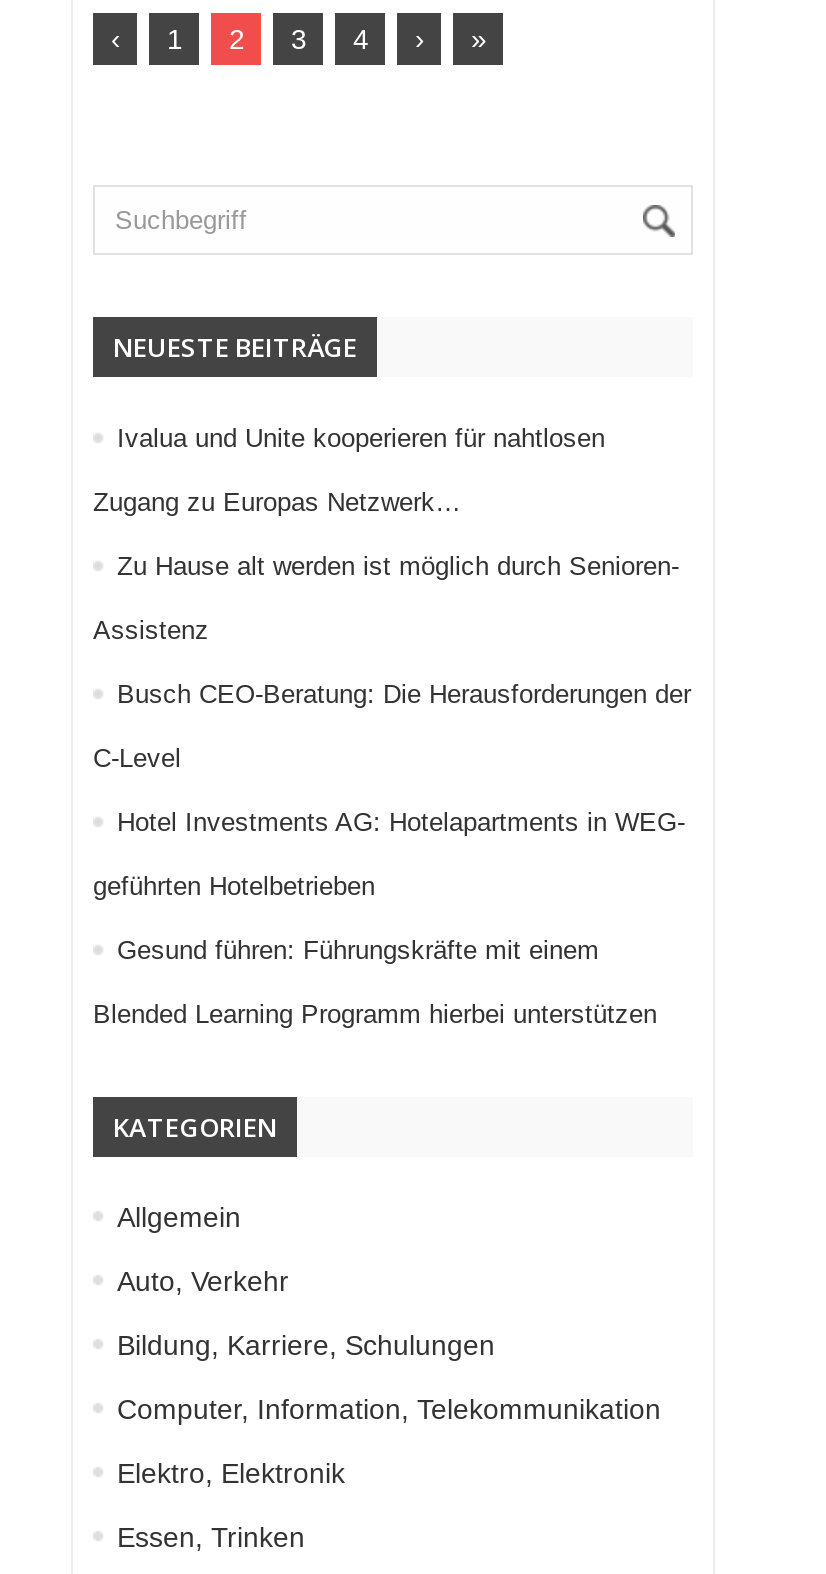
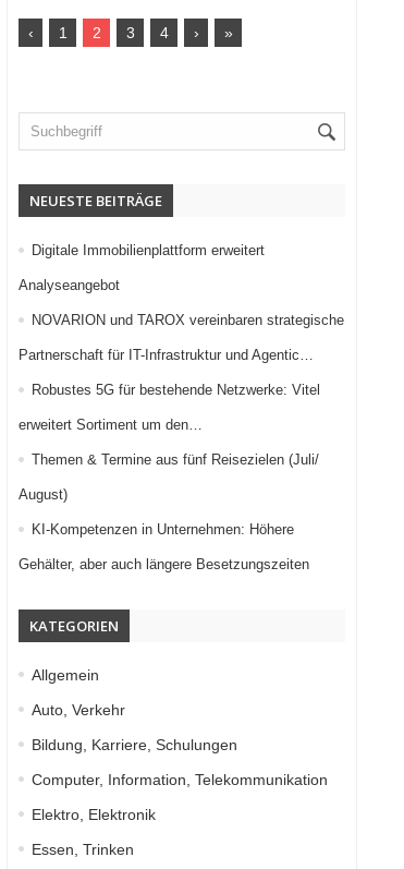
- Ivalua und Unite kooperieren für nahtlosen
+ Digitale Immobilienplattform erweitert

- Zugang zu Europas Netzwerk…
+ Analyseangebot

- Zu Hause alt werden ist möglich durch Senioren-
+ NOVARION und TAROX vereinbaren strategische

- Assistenz
+ Partnerschaft für IT-Infrastruktur und Agentic…

- Busch CEO-Beratung: Die Herausforderungen der
+ Robustes 5G für bestehende Netzwerke: Vitel

- C-Level
+ erweitert Sortiment um den…

- Hotel Investments AG: Hotelapartments in WEG-
+ Themen & Termine aus fünf Reisezielen (Juli/

- geführten Hotelbetrieben
+ August)

- Gesund führen: Führungskräfte mit einem
+ KI-Kompetenzen in Unternehmen: Höhere

- Blended Learning Programm hierbei unterstützen
+ Gehälter, aber auch längere Besetzungszeiten
